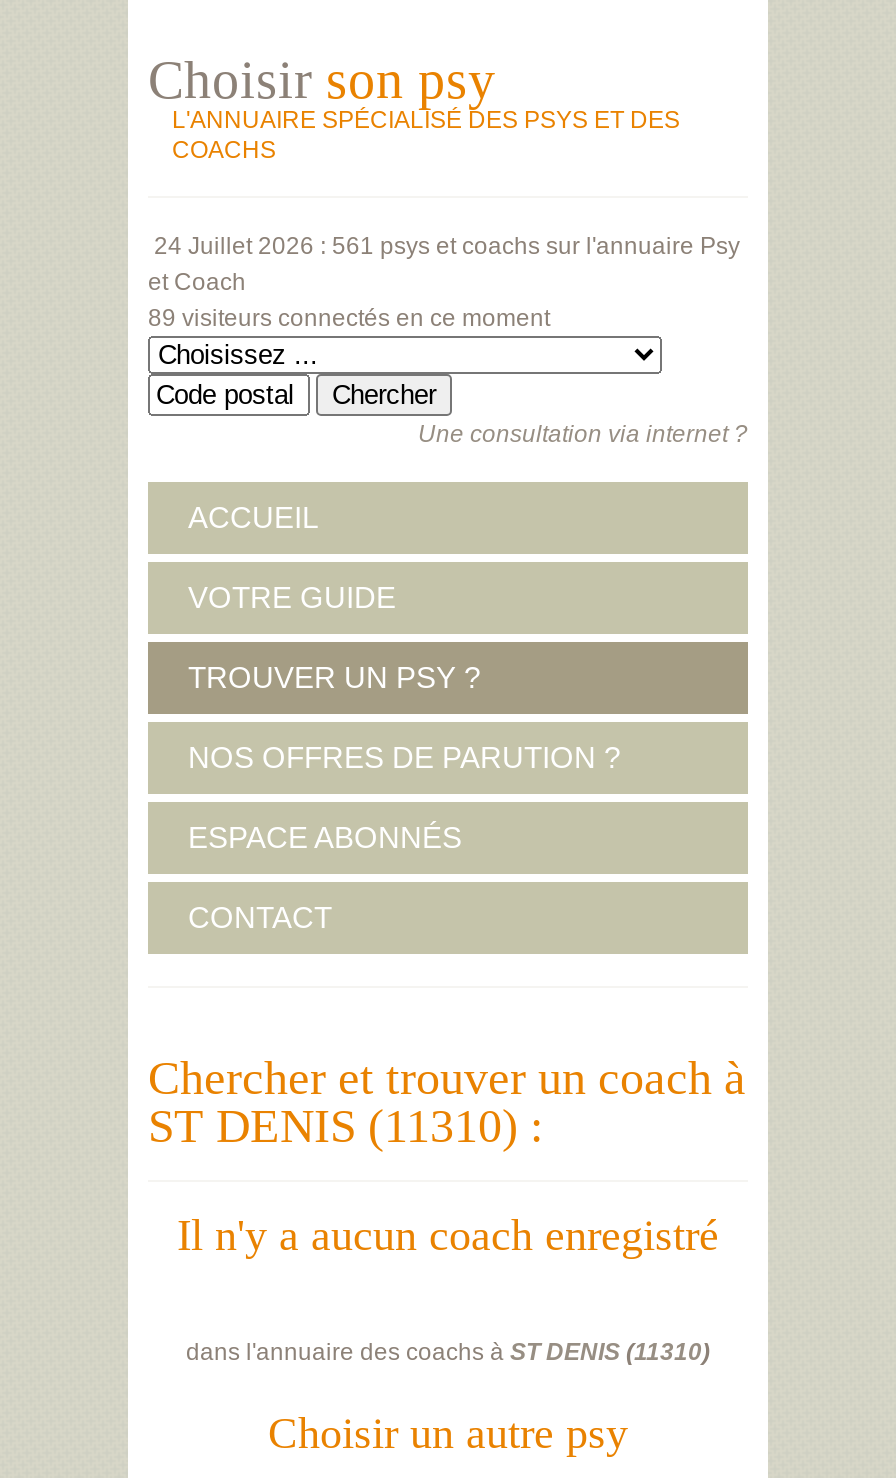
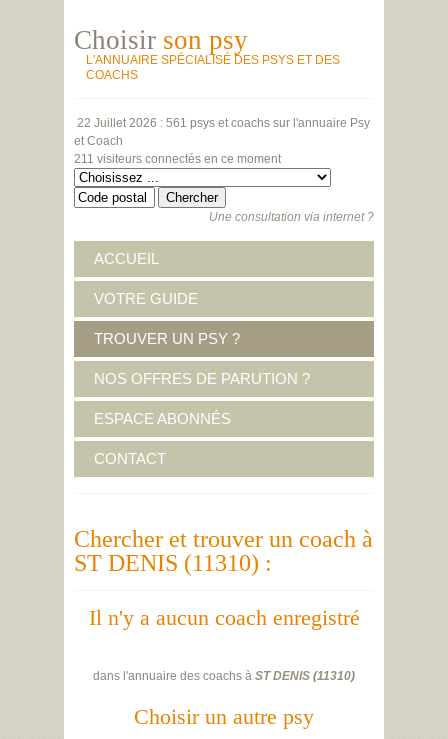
- 24 Juillet 2026 : 561 psys et coachs sur l'annuaire Psy
+ 22 Juillet 2026 : 561 psys et coachs sur l'annuaire Psy

- 89 visiteurs connectés en ce moment
+ 211 visiteurs connectés en ce moment
